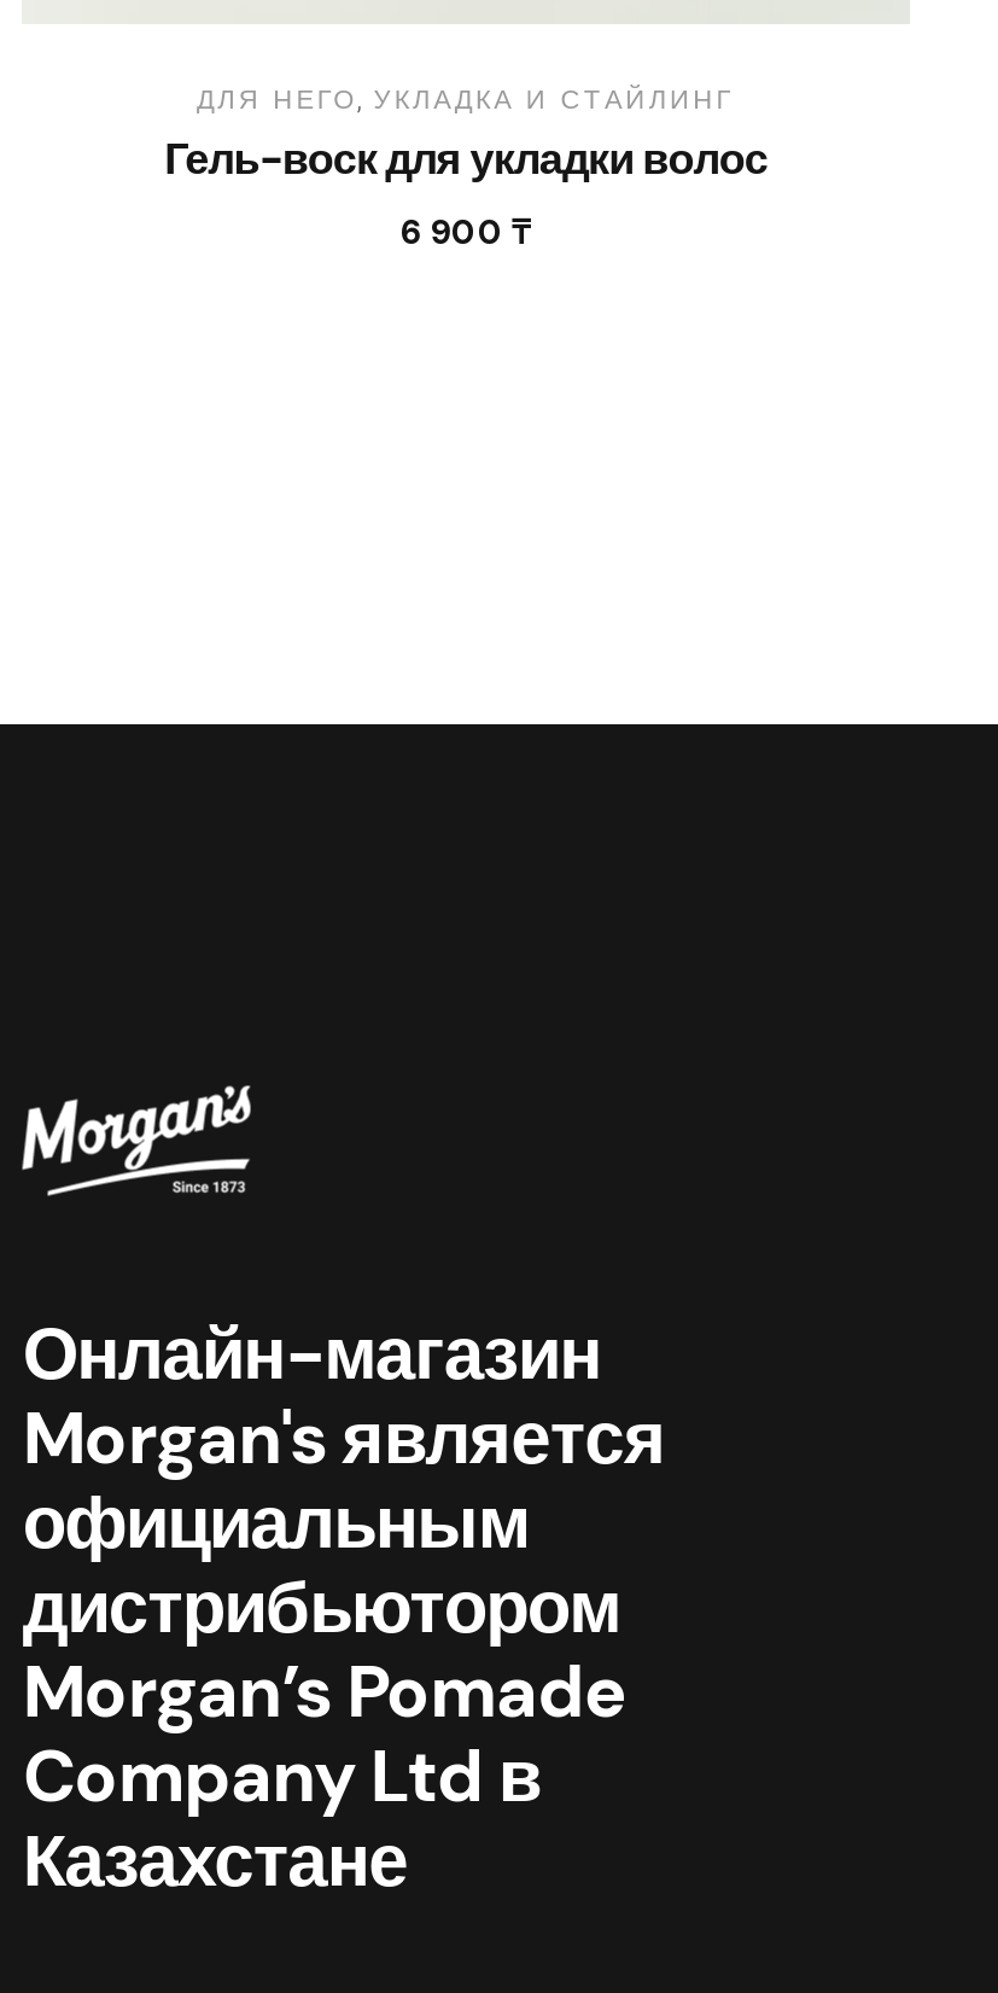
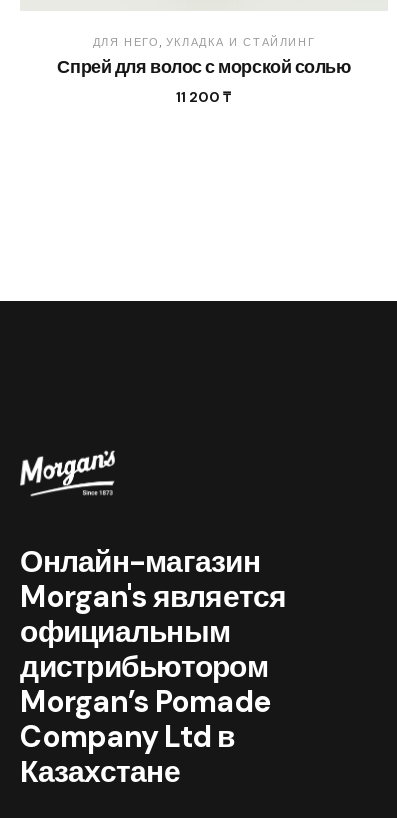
- Гель-воск для укладки волос
- 6 900 ₸
+ Спрей для волос с морской солью
+ 11 200 ₸
